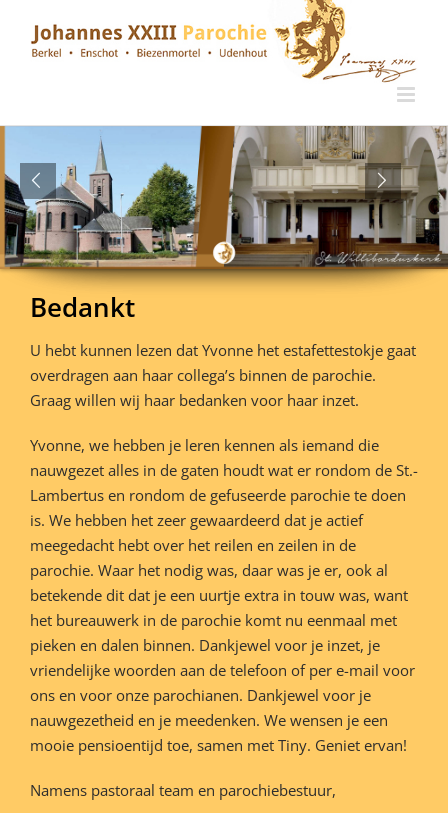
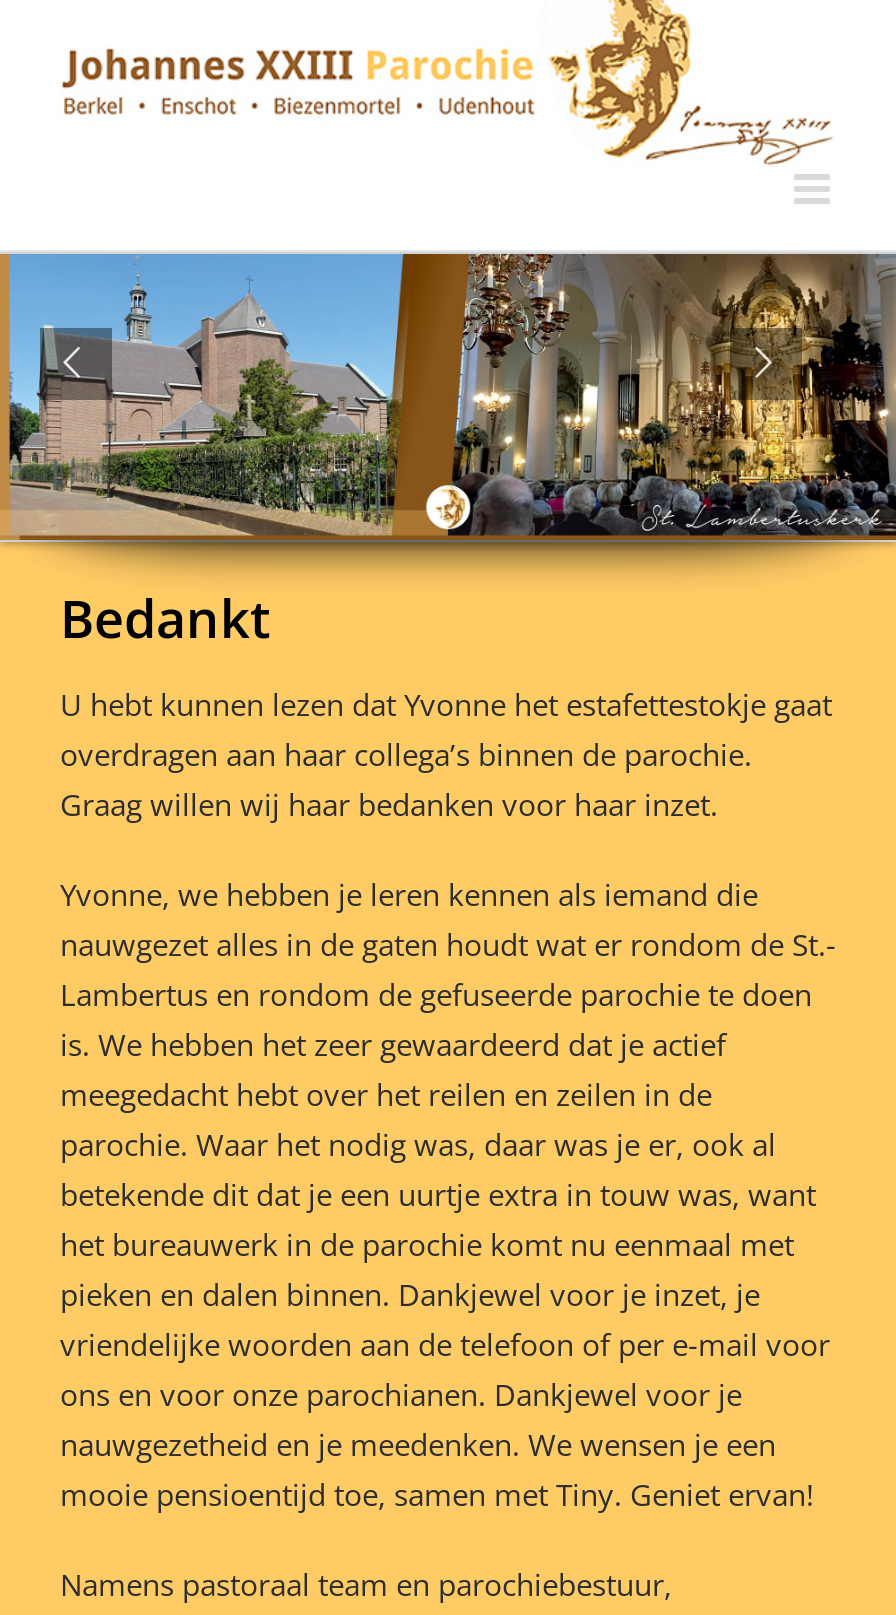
- [image]
+ [image]

- [image]
+ [image]
